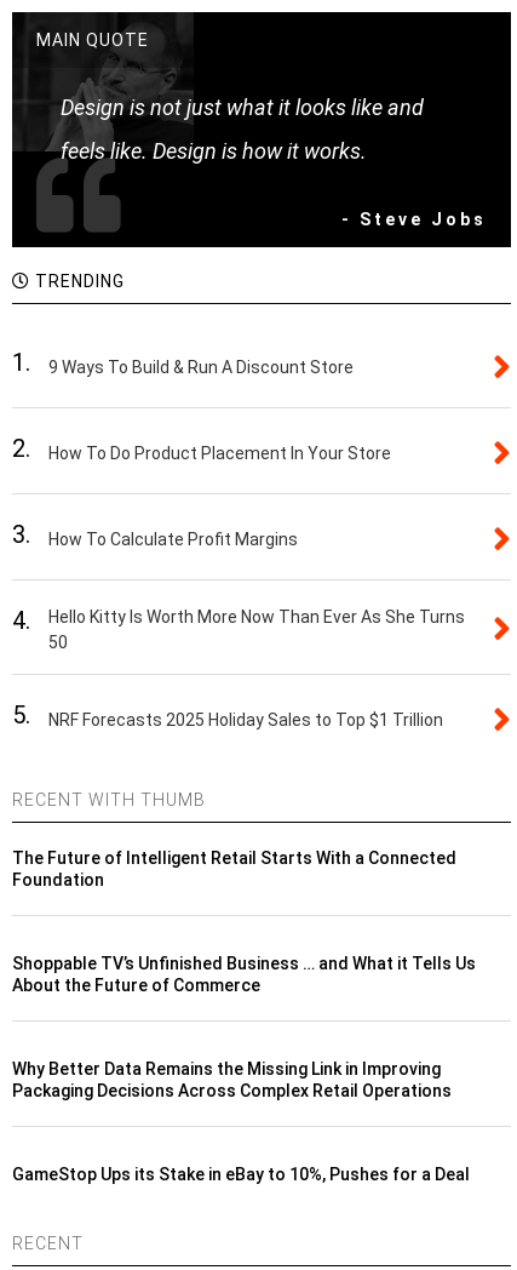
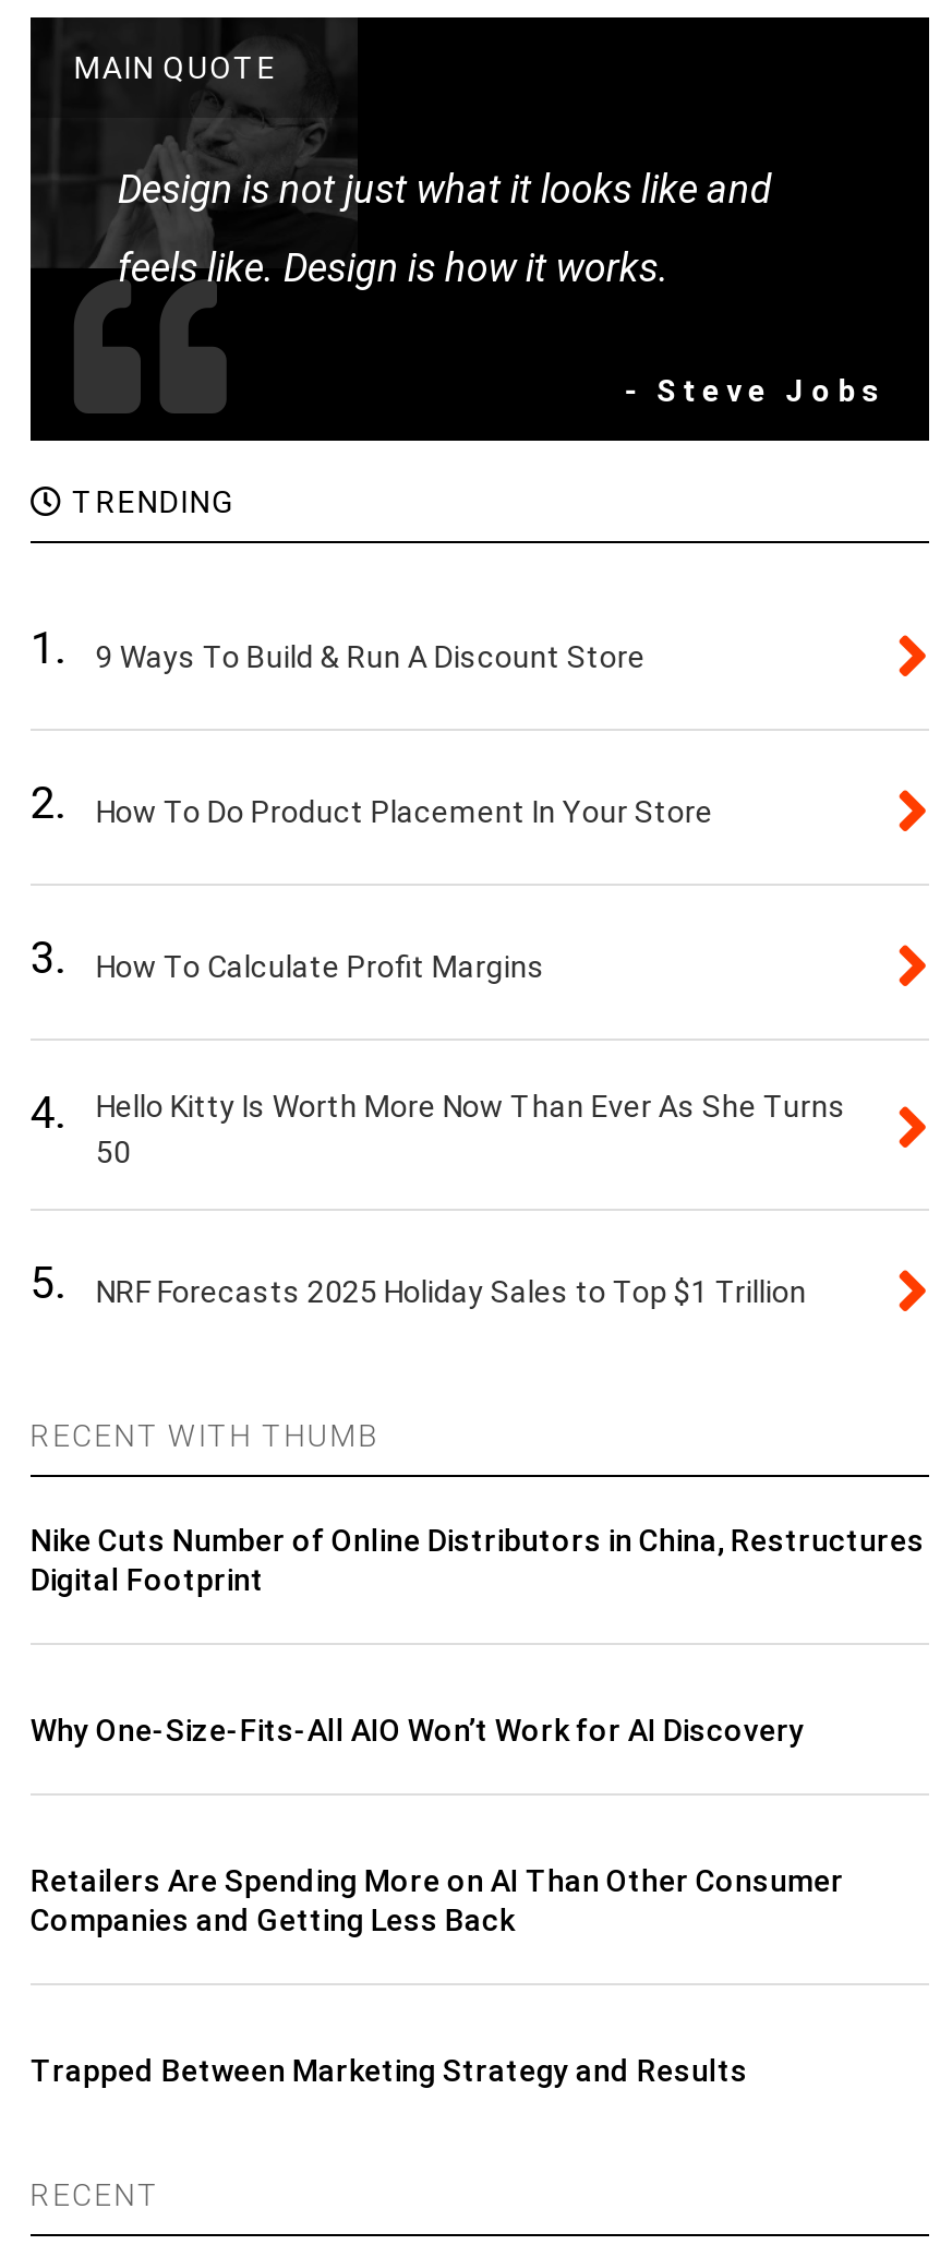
- The Future of Intelligent Retail Starts With a Connected
- Foundation
+ Nike Cuts Number of Online Distributors in China, Restructures
+ Digital Footprint

- Shoppable TV’s Unfinished Business … and What it Tells Us
- About the Future of Commerce
+ Why One-Size-Fits-All AIO Won’t Work for AI Discovery

- Why Better Data Remains the Missing Link in Improving
- Packaging Decisions Across Complex Retail Operations
+ Retailers Are Spending More on AI Than Other Consumer
+ Companies and Getting Less Back

- GameStop Ups its Stake in eBay to 10%, Pushes for a Deal
+ Trapped Between Marketing Strategy and Results
